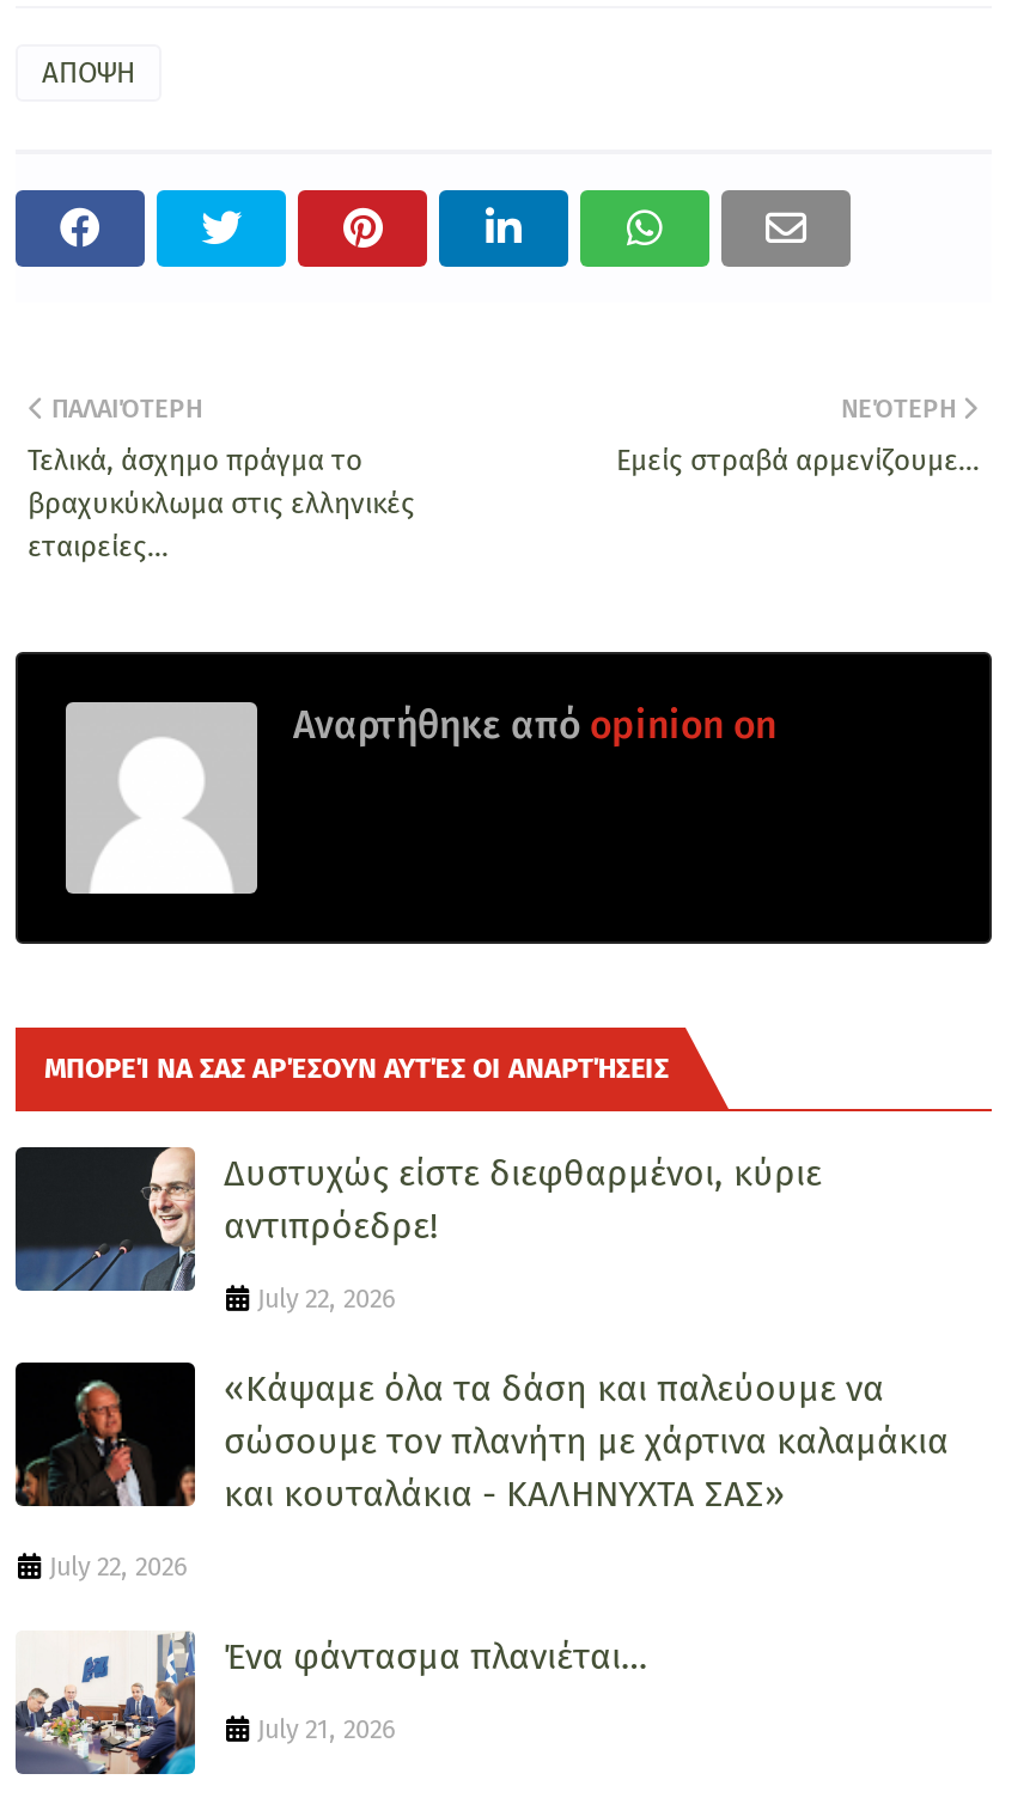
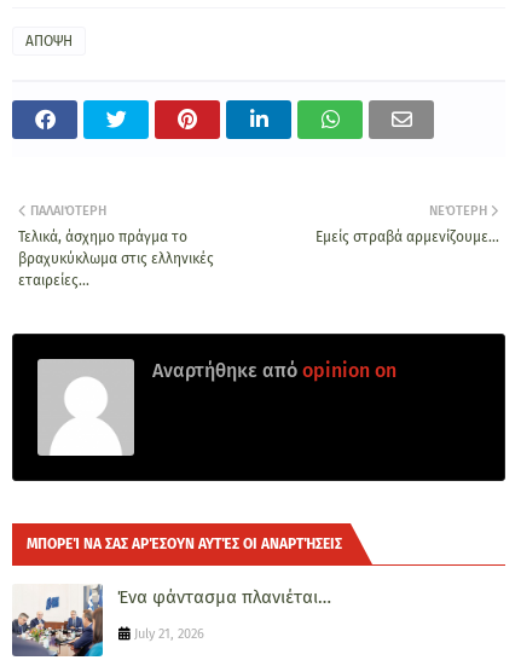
- [image]
- Δυστυχώς είστε διεφθαρμένοι, κύριε
- αντιπρόεδρε!
- July 22, 2026
- «Κάψαμε όλα τα δάση και παλεύουμε να
- σώσουμε τον πλανήτη με χάρτινα καλαμάκια
- και κουταλάκια - ΚΑΛΗΝΥΧΤΑ ΣΑΣ»
- July 22, 2026

- [image]
